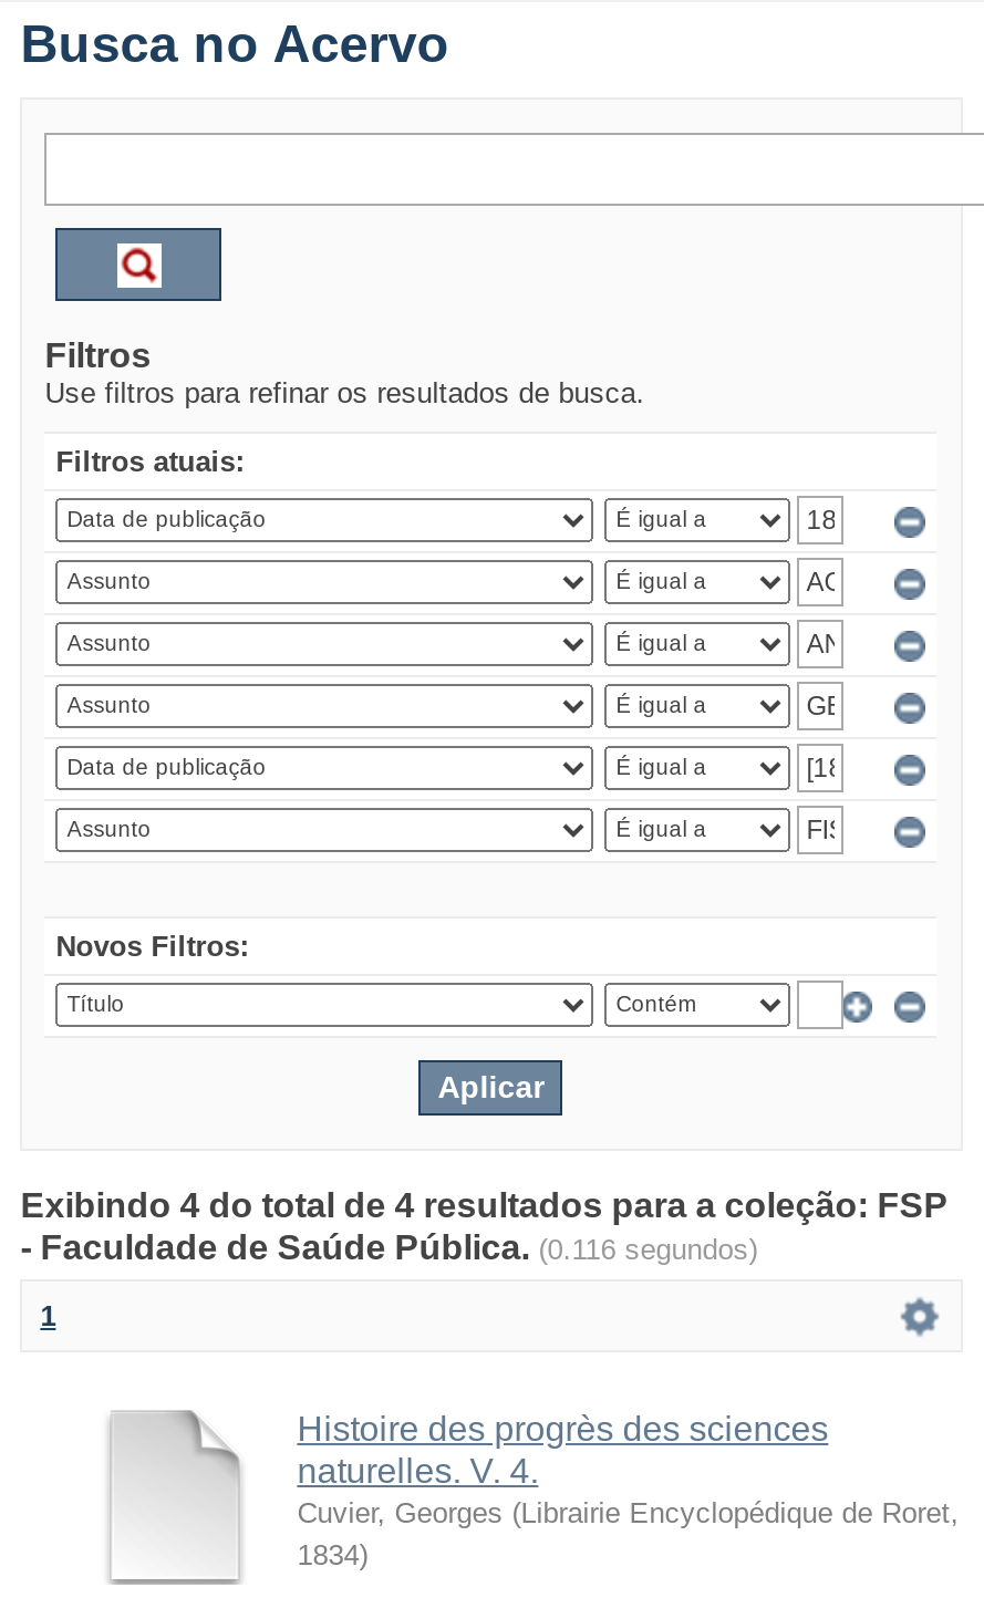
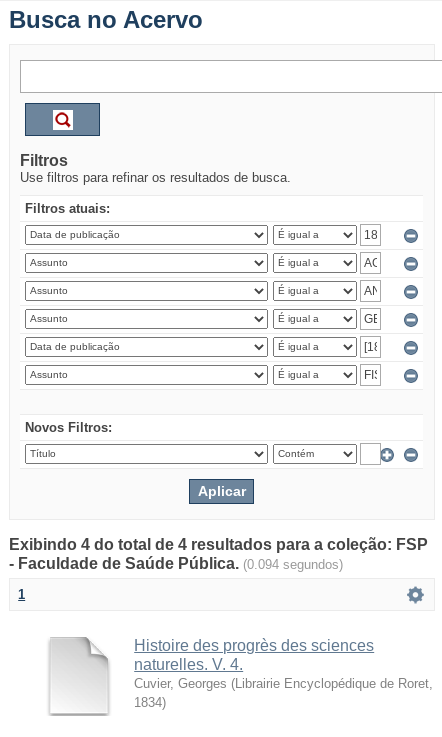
- - Faculdade de Saúde Pública. (0.116 segundos)
+ - Faculdade de Saúde Pública. (0.094 segundos)
